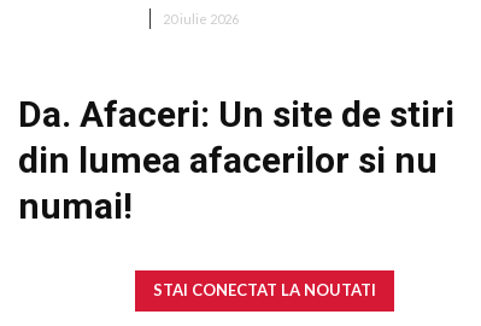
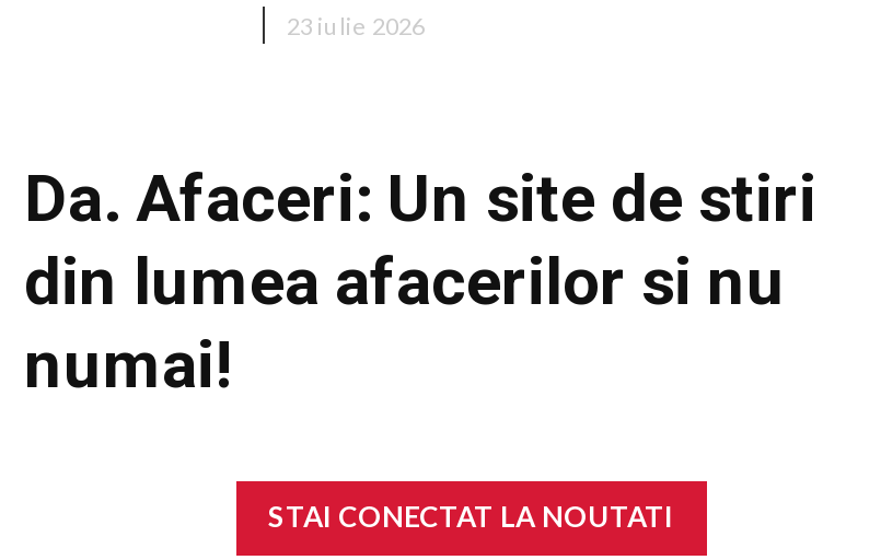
- 20 iulie 2026
+ 23 iulie 2026
